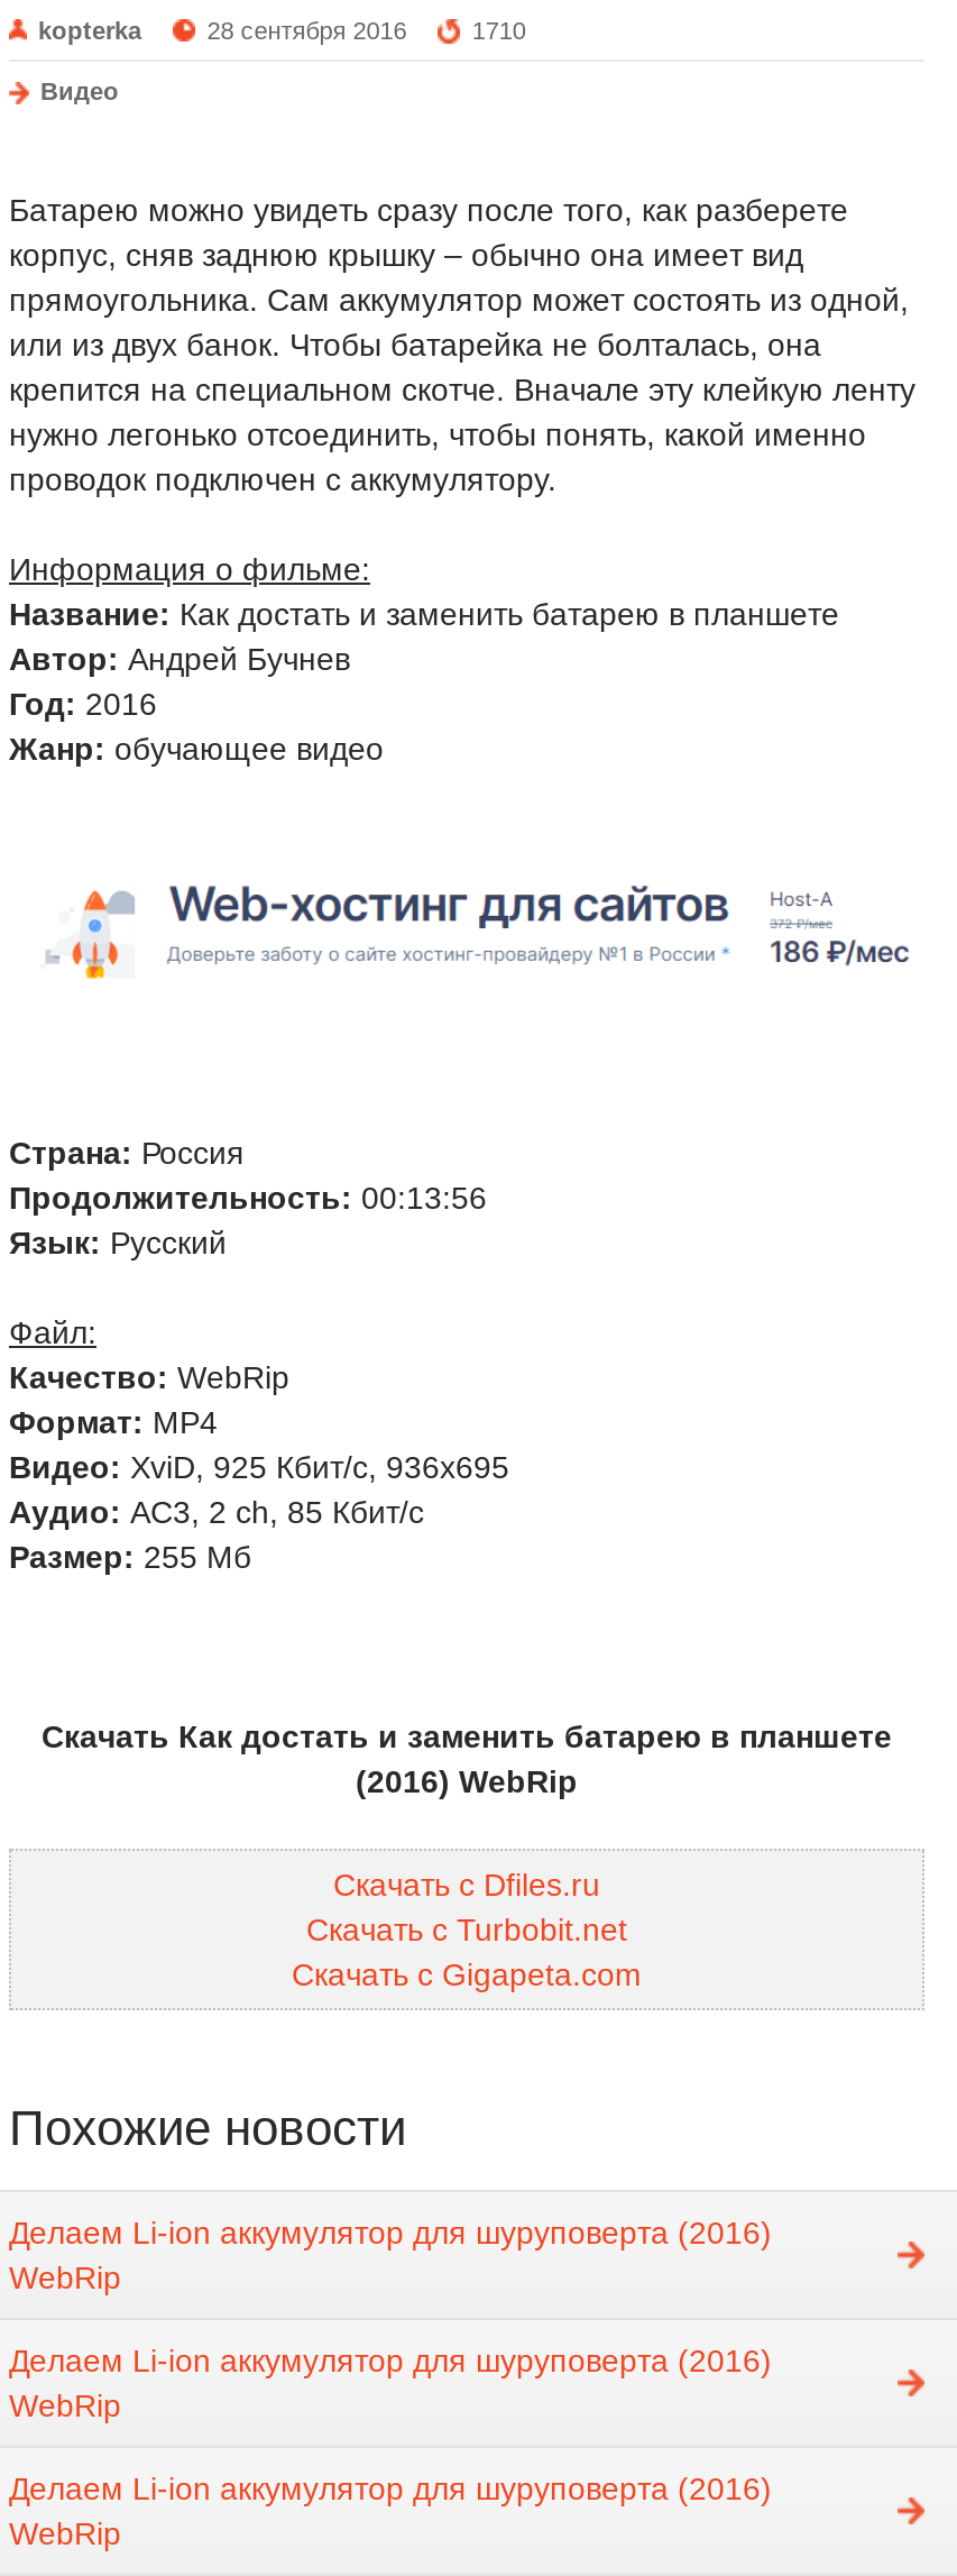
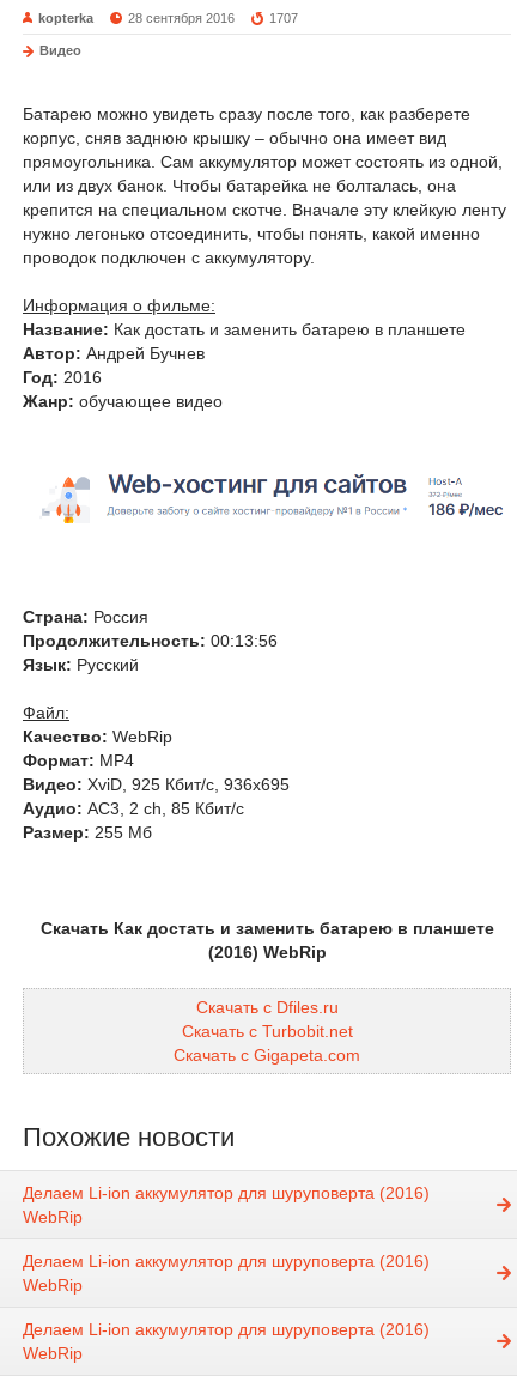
- 1710
+ 1707
